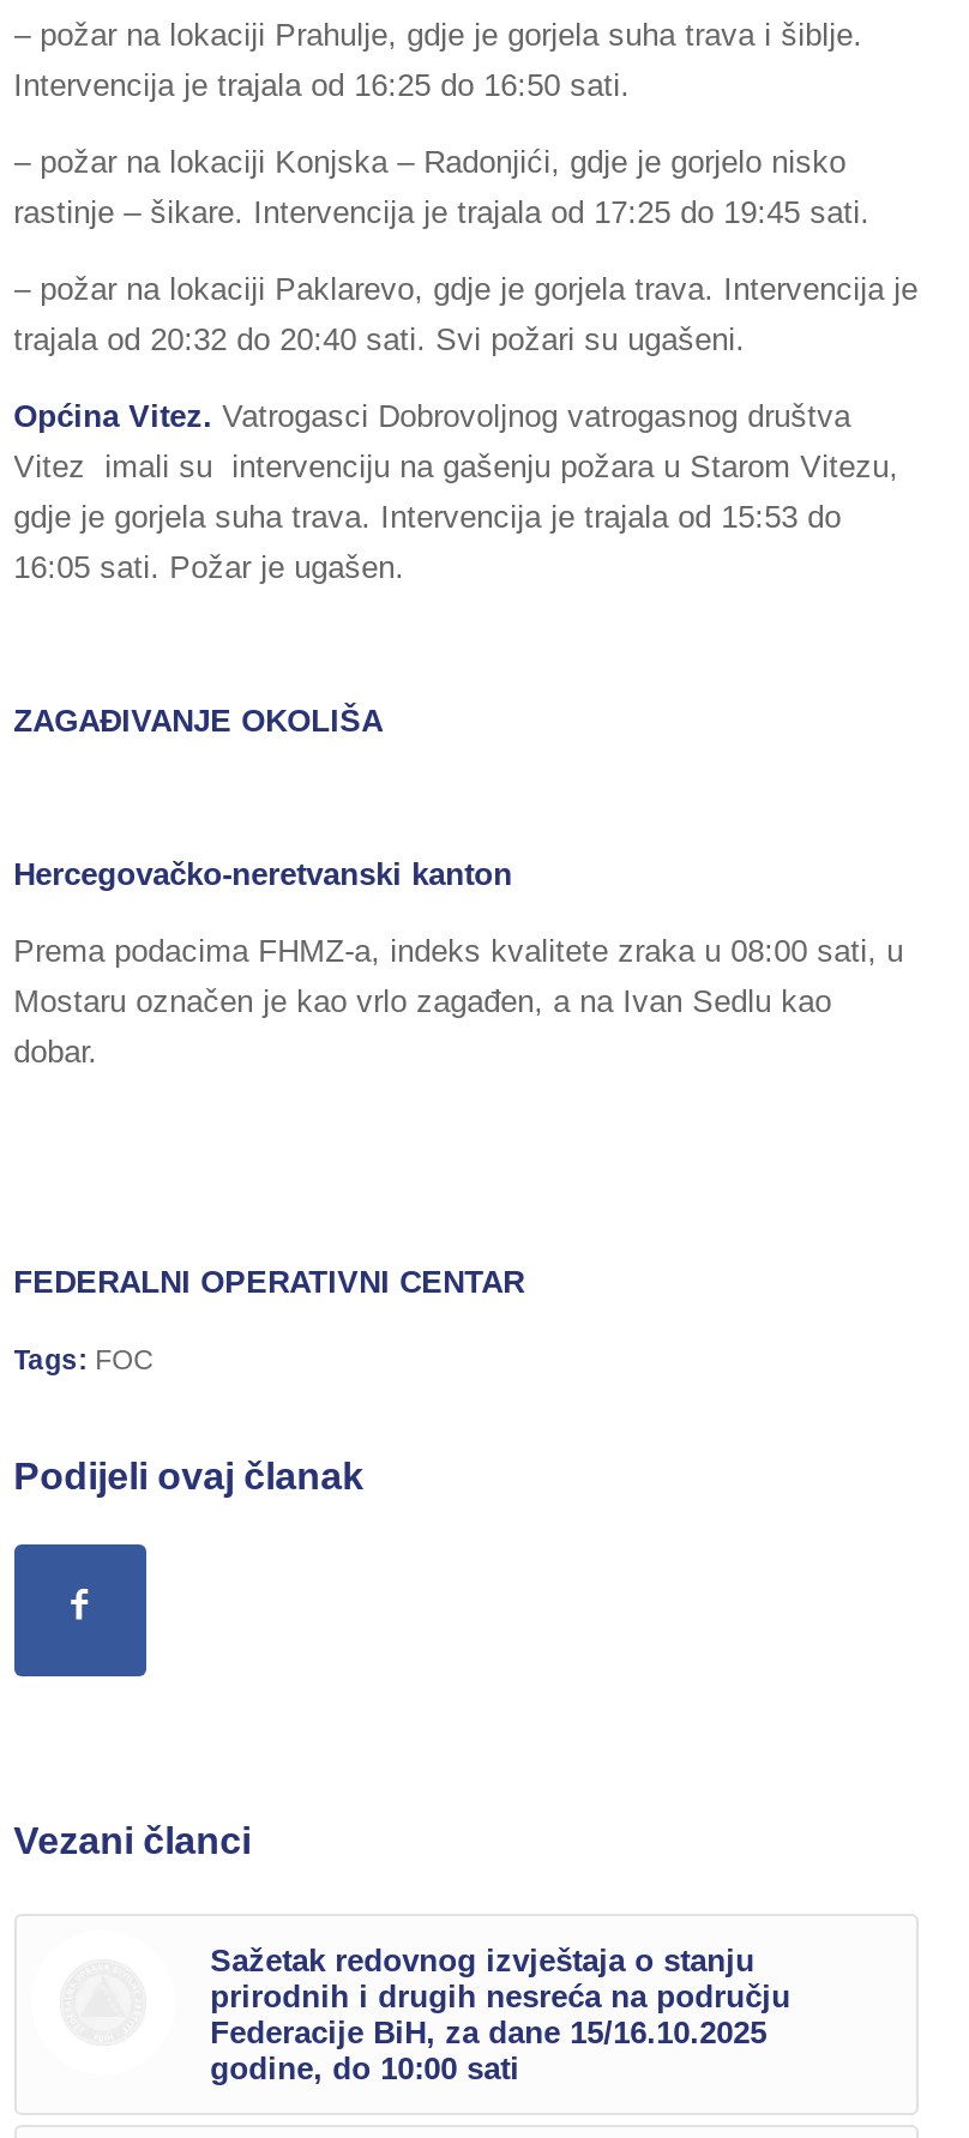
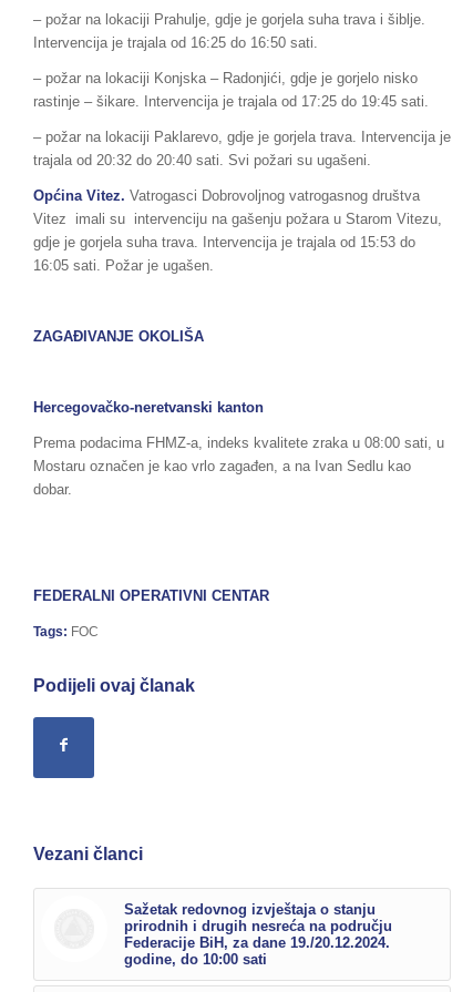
- Federacije BiH, za dane 15/16.10.2025
+ Federacije BiH, za dane 19./20.12.2024.
